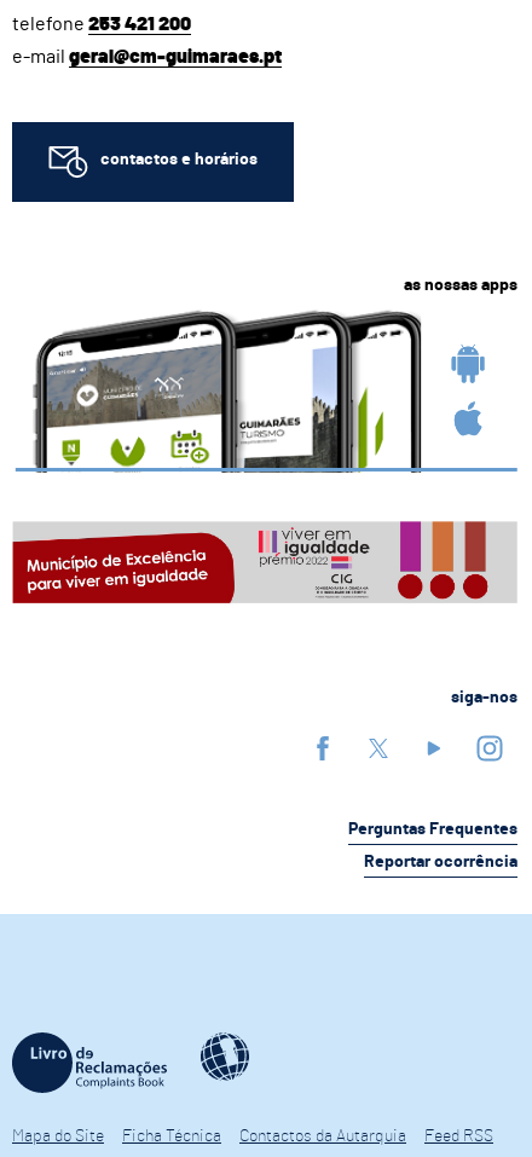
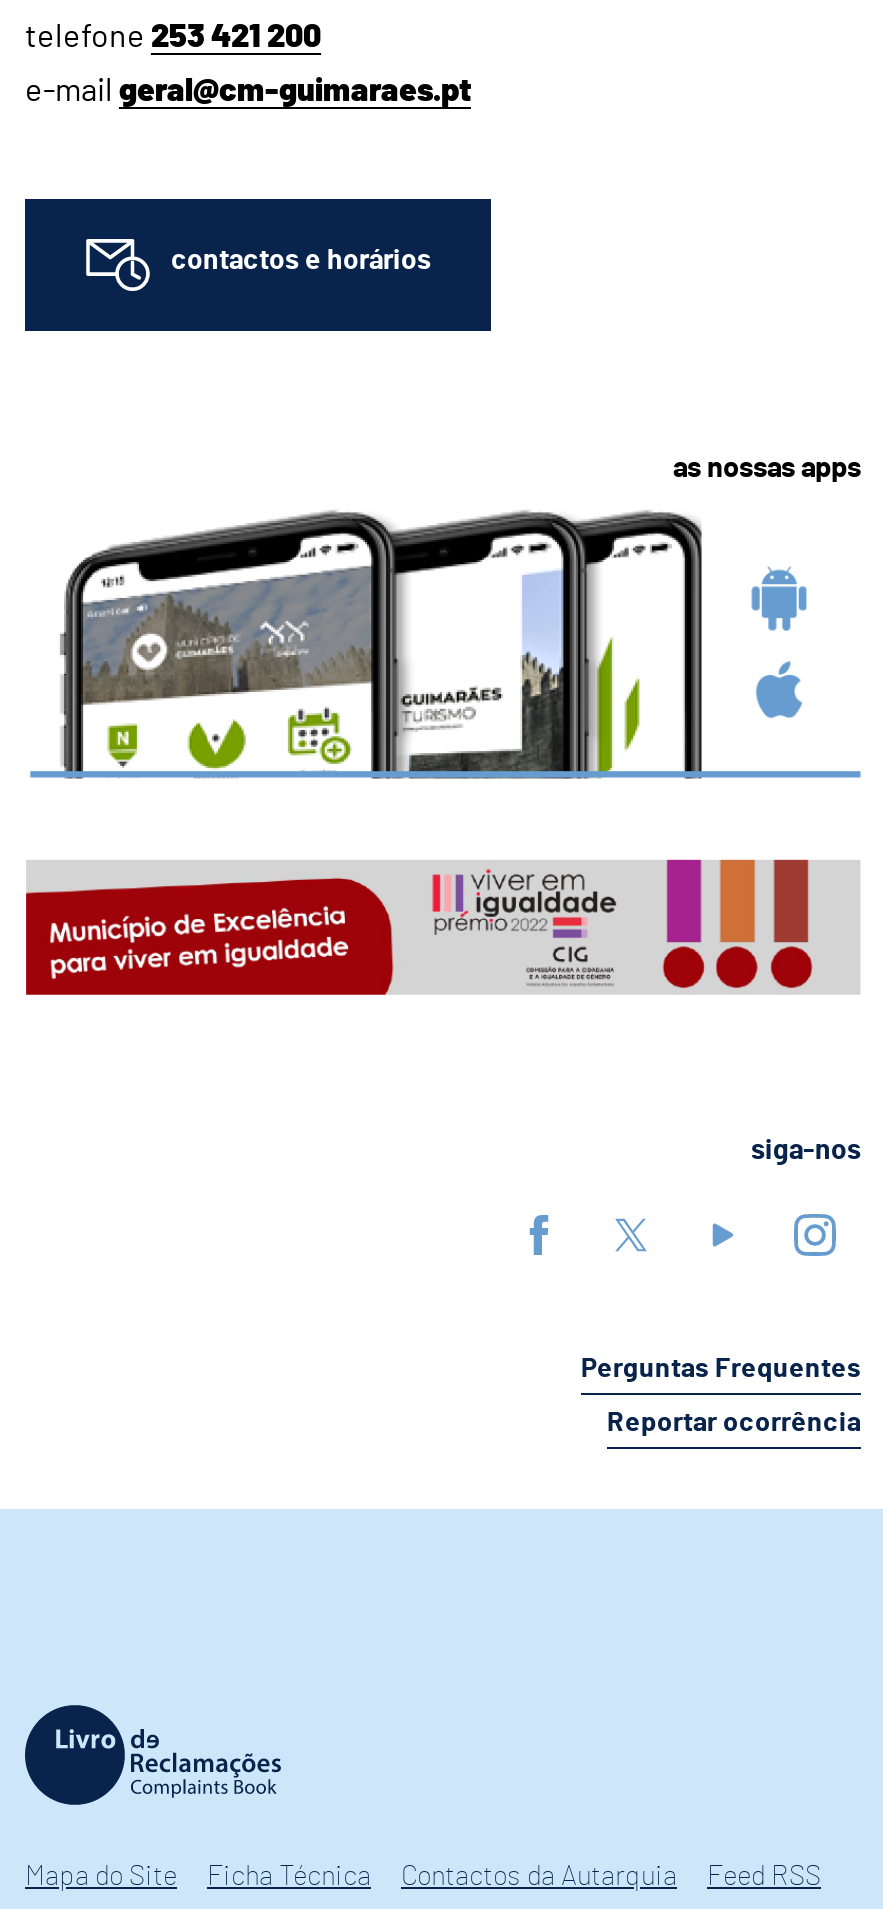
- [image]
